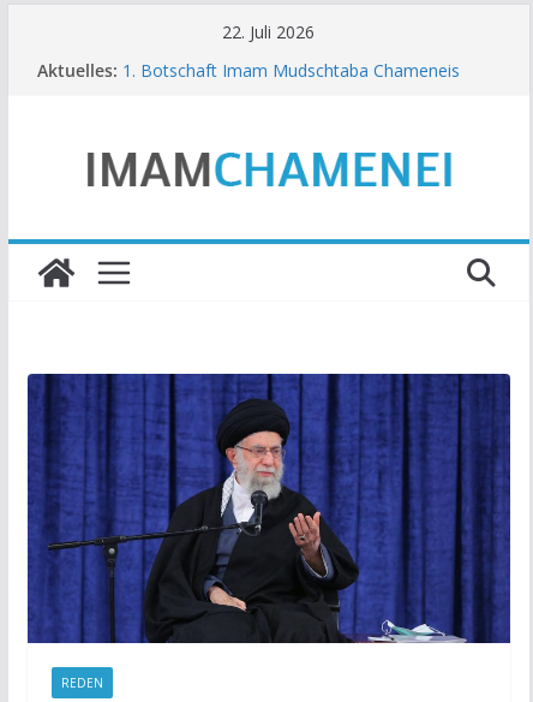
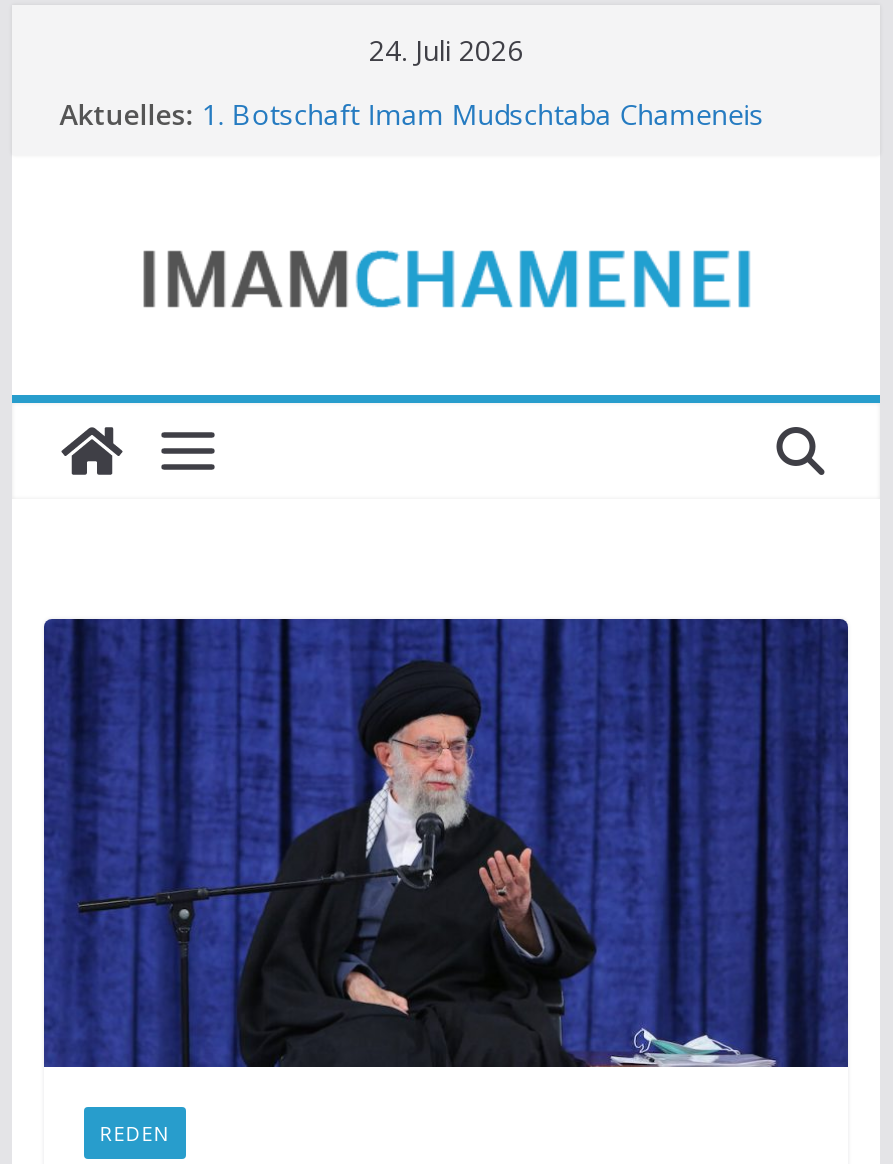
- 22. Juli 2026
+ 24. Juli 2026
